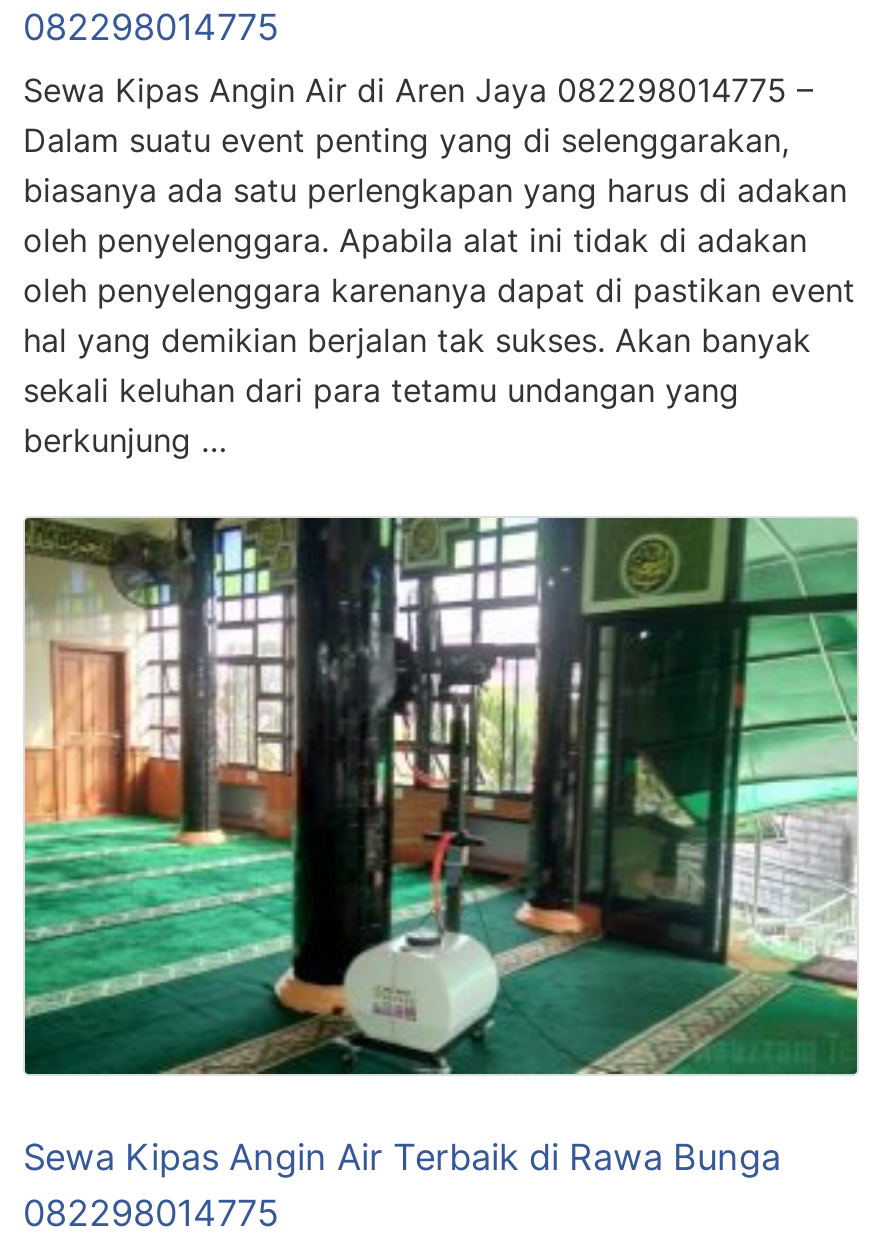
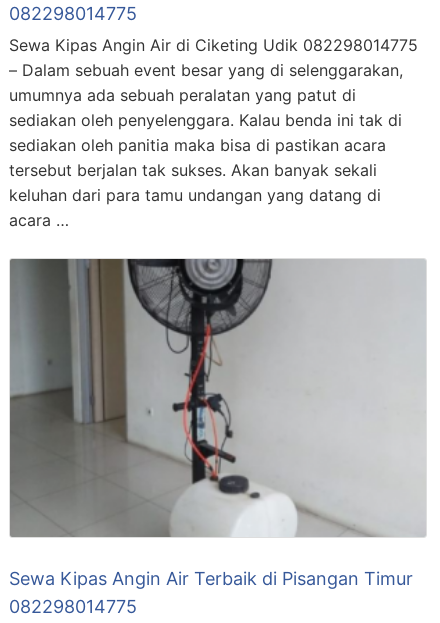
- Sewa Kipas Angin Air di Aren Jaya 082298014775 –
- Dalam suatu event penting yang di selenggarakan,
- biasanya ada satu perlengkapan yang harus di adakan
- oleh penyelenggara. Apabila alat ini tidak di adakan
- oleh penyelenggara karenanya dapat di pastikan event
- hal yang demikian berjalan tak sukses. Akan banyak
- sekali keluhan dari para tetamu undangan yang
- berkunjung …
+ Sewa Kipas Angin Air di Ciketing Udik 082298014775
+ – Dalam sebuah event besar yang di selenggarakan,
+ umumnya ada sebuah peralatan yang patut di
+ sediakan oleh penyelenggara. Kalau benda ini tak di
+ sediakan oleh panitia maka bisa di pastikan acara
+ tersebut berjalan tak sukses. Akan banyak sekali
+ keluhan dari para tamu undangan yang datang di
+ acara …

- [image]
- Sewa Kipas Angin Air Terbaik di Rawa Bunga
+ [image]
+ Sewa Kipas Angin Air Terbaik di Pisangan Timur
